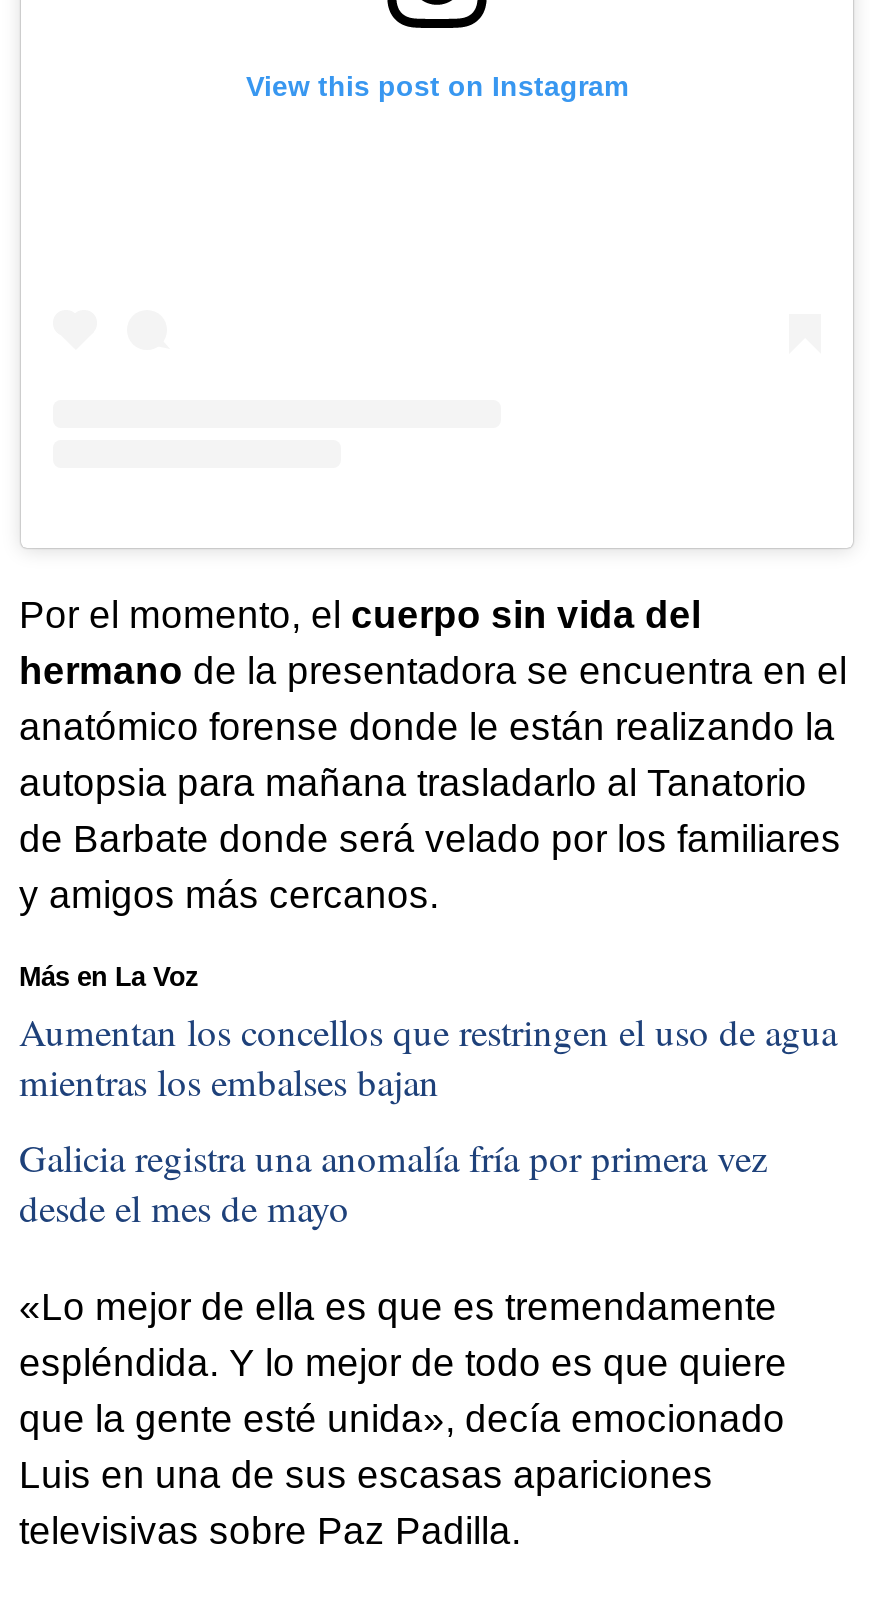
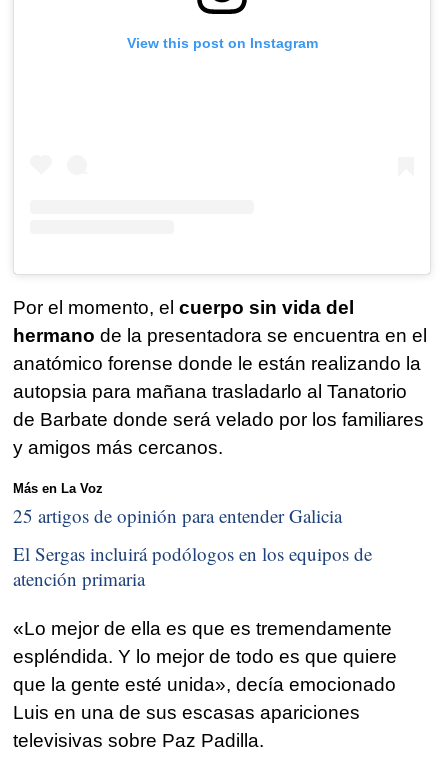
- Aumentan los concellos que restringen el uso de agua
- mientras los embalses bajan
+ 25 artigos de opinión para entender Galicia

- Galicia registra una anomalía fría por primera vez
- desde el mes de mayo
+ El Sergas incluirá podólogos en los equipos de
+ atención primaria
